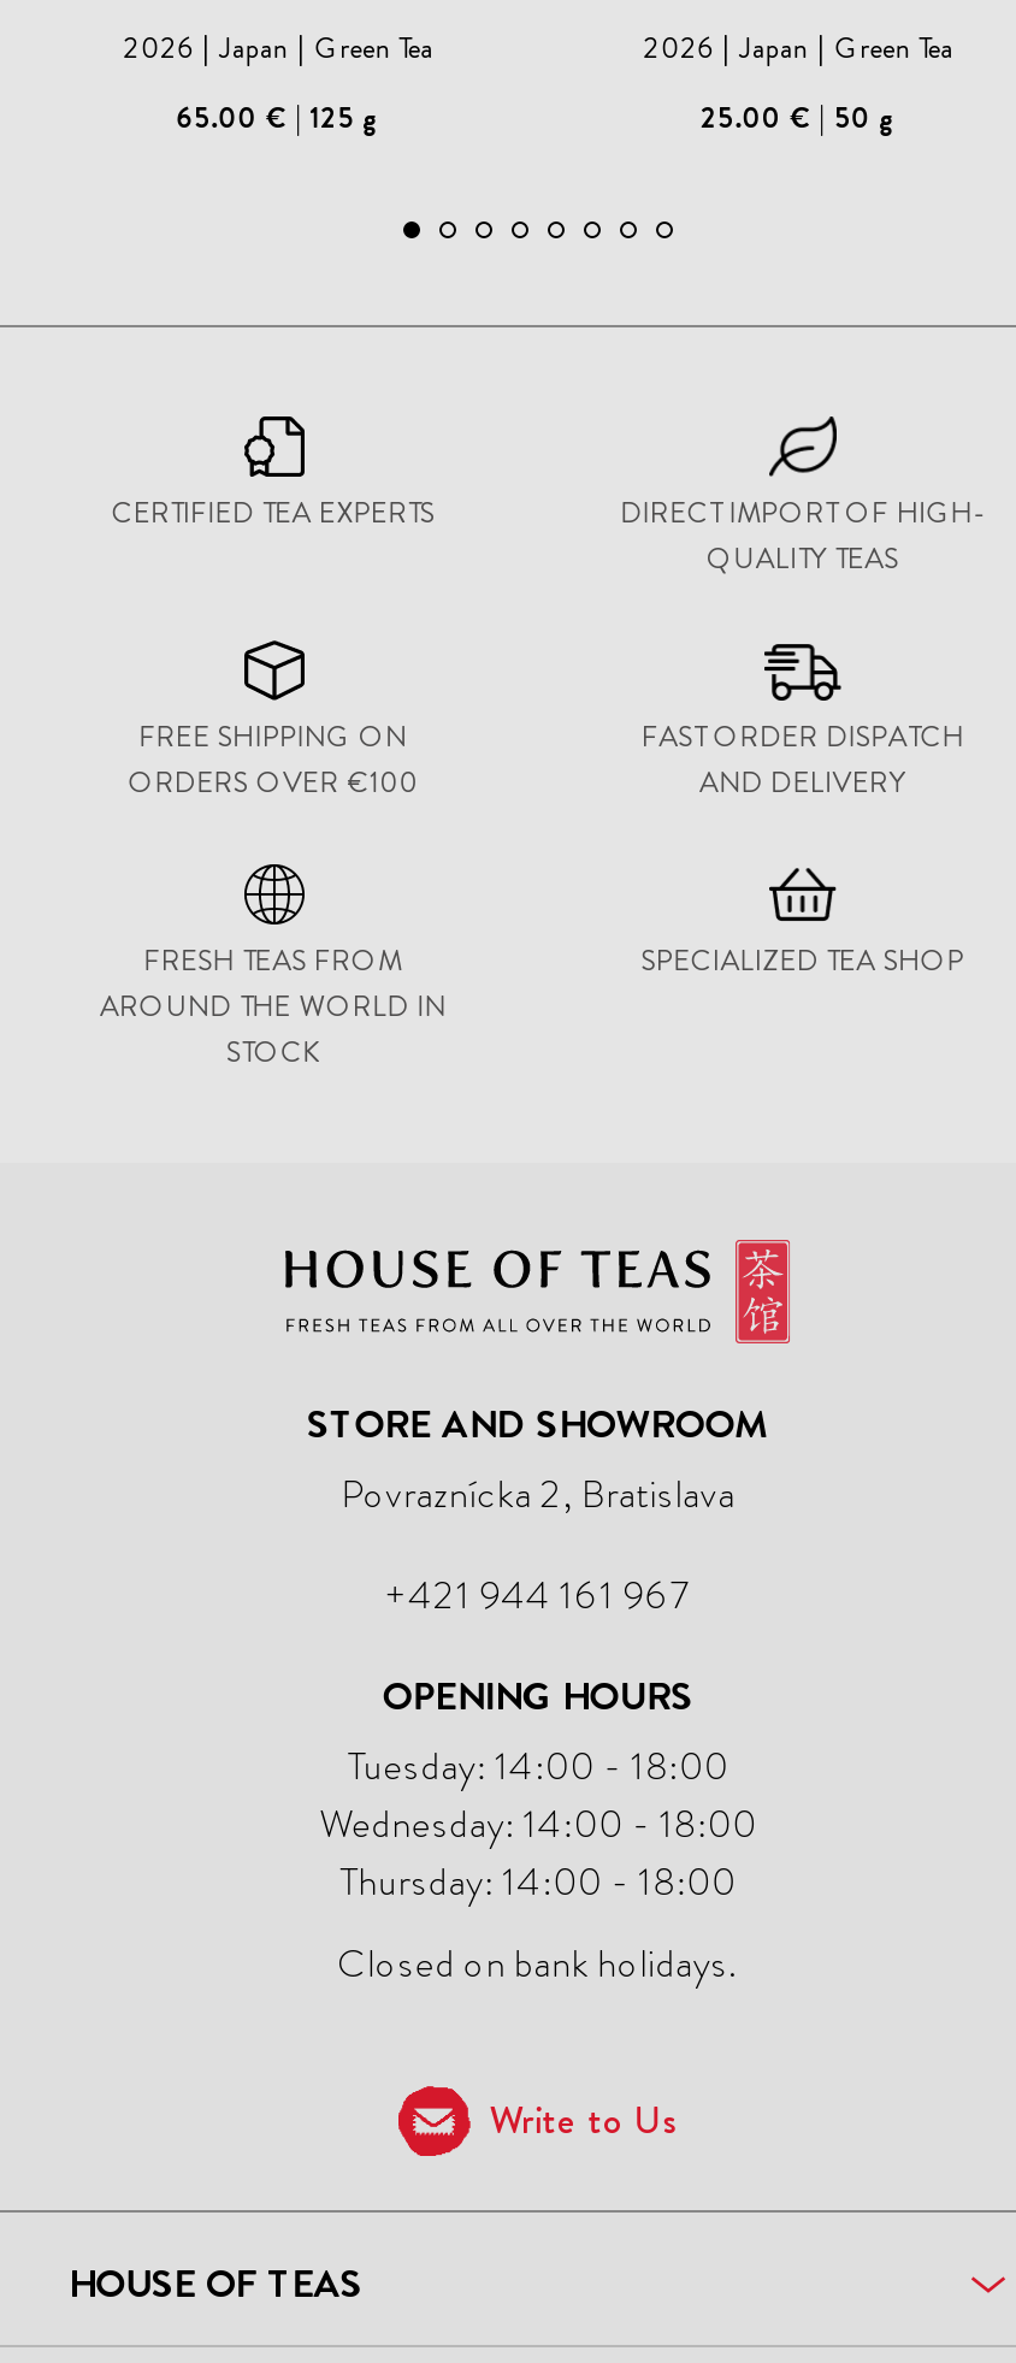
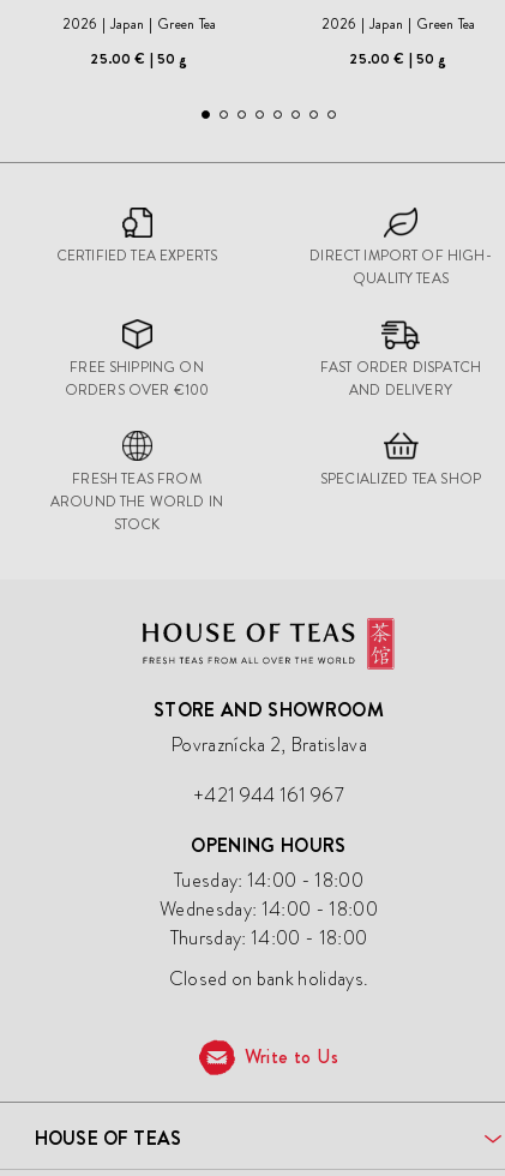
- 65.00 € 125 g
+ 25.00 € 50 g
